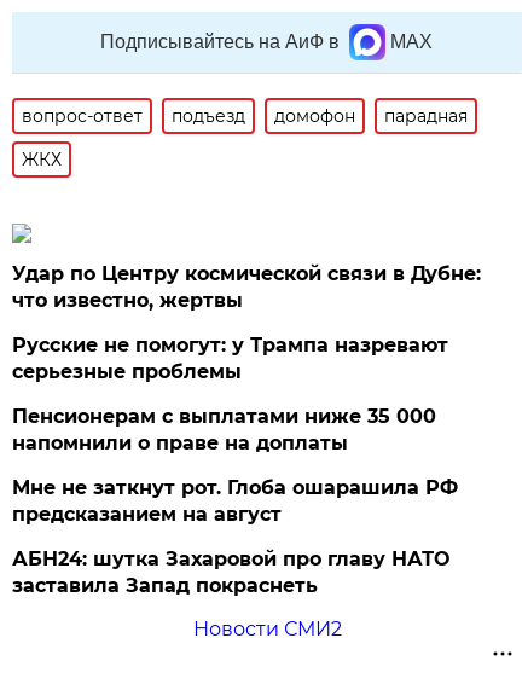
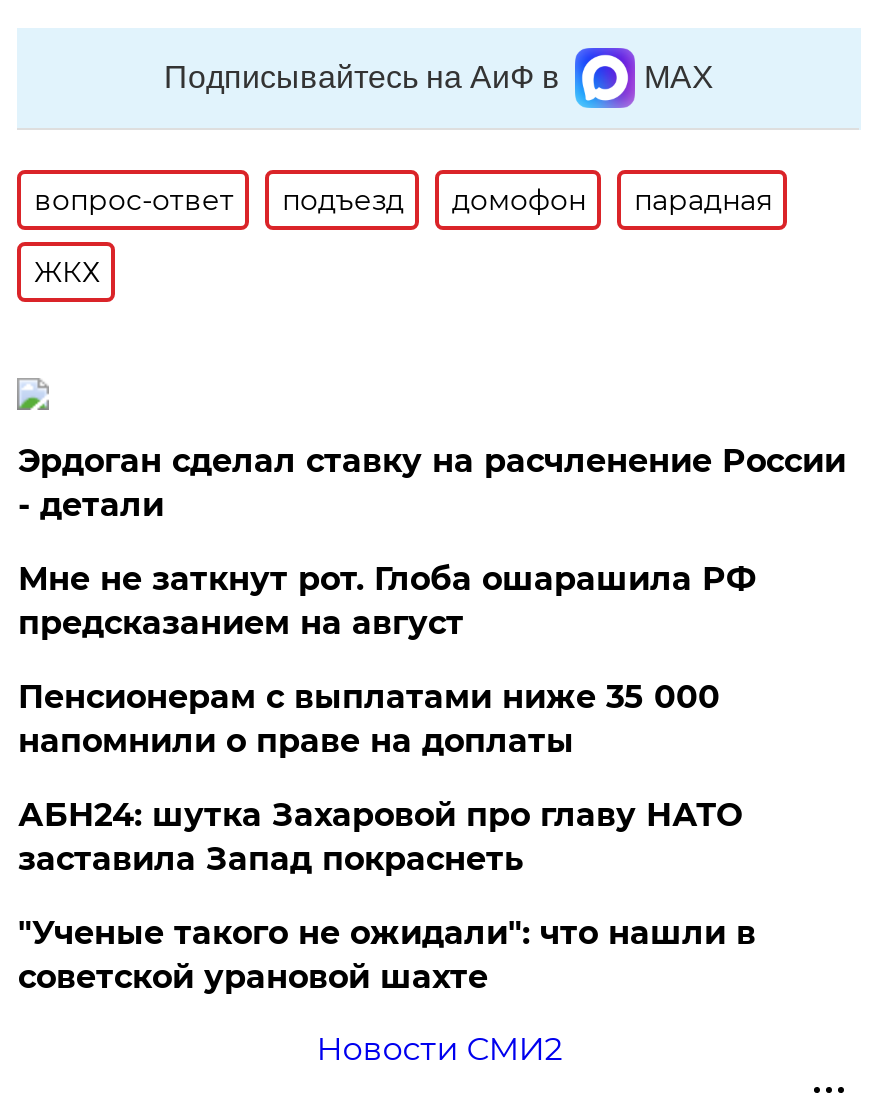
- Удар по Центру космической связи в Дубне:
- что известно, жертвы
+ Эрдоган сделал ставку на расчленение России
+ - детали

- Русские не помогут: у Трампа назревают
- серьезные проблемы

moved up: Мне не заткнут рот. Глоба ошарашила РФ | предсказанием на август

moved up: АБН24: шутка Захаровой про главу НАТО | заставила Запад покраснеть

+ "Ученые такого не ожидали": что нашли в
+ советской урановой шахте
